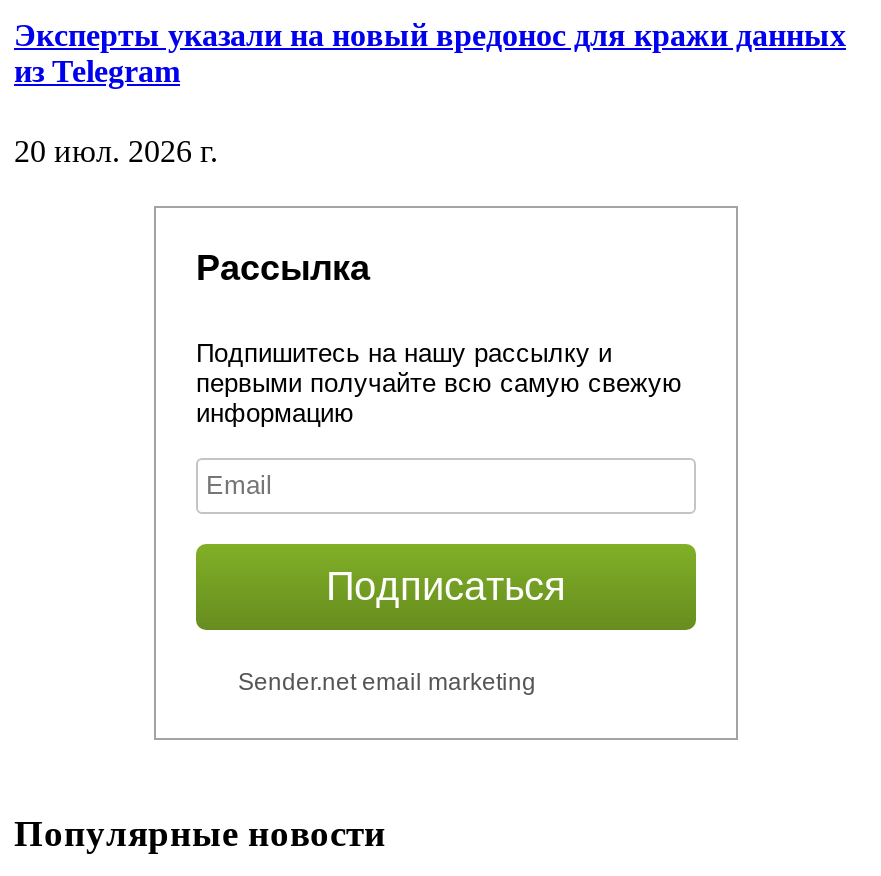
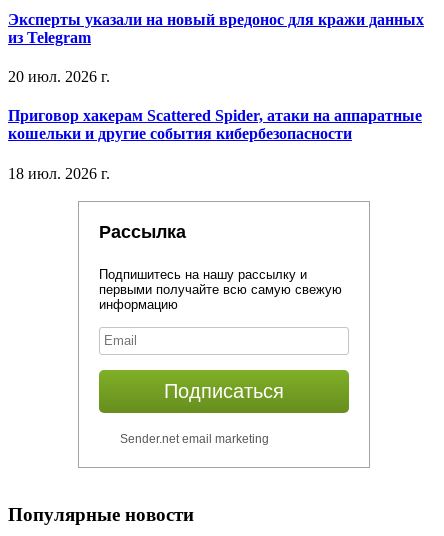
+ Приговор хакерам Scattered Spider, атаки на аппаратные
+ кошельки и другие события кибербезопасности
+ 18 июл. 2026 г.
